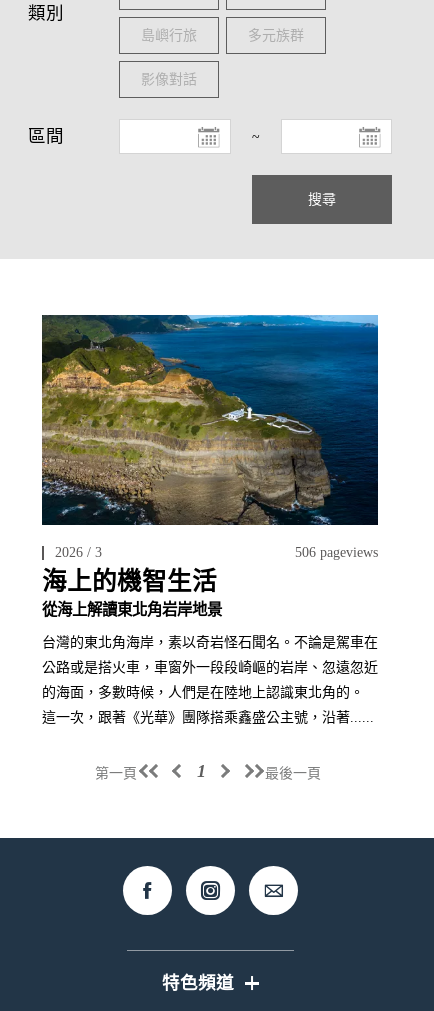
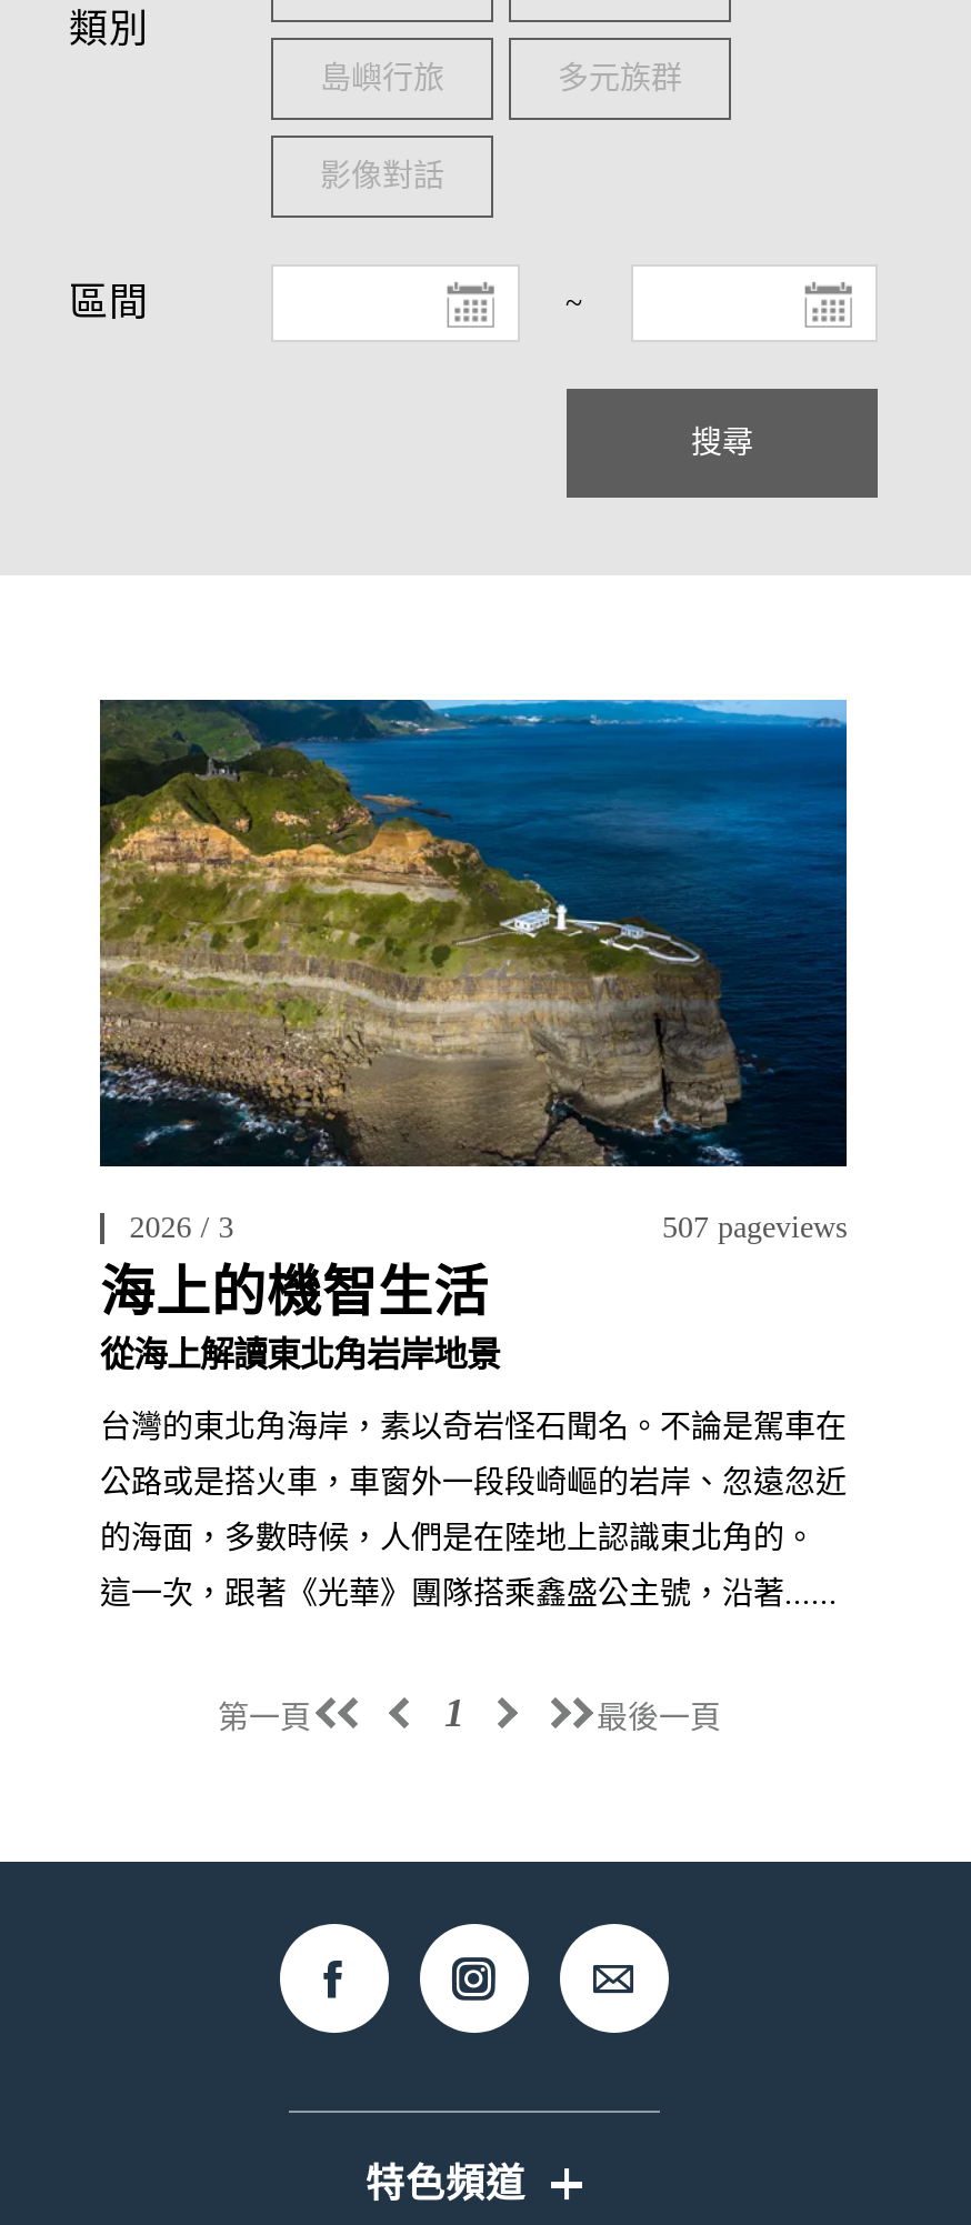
- 506 pageviews
+ 507 pageviews
